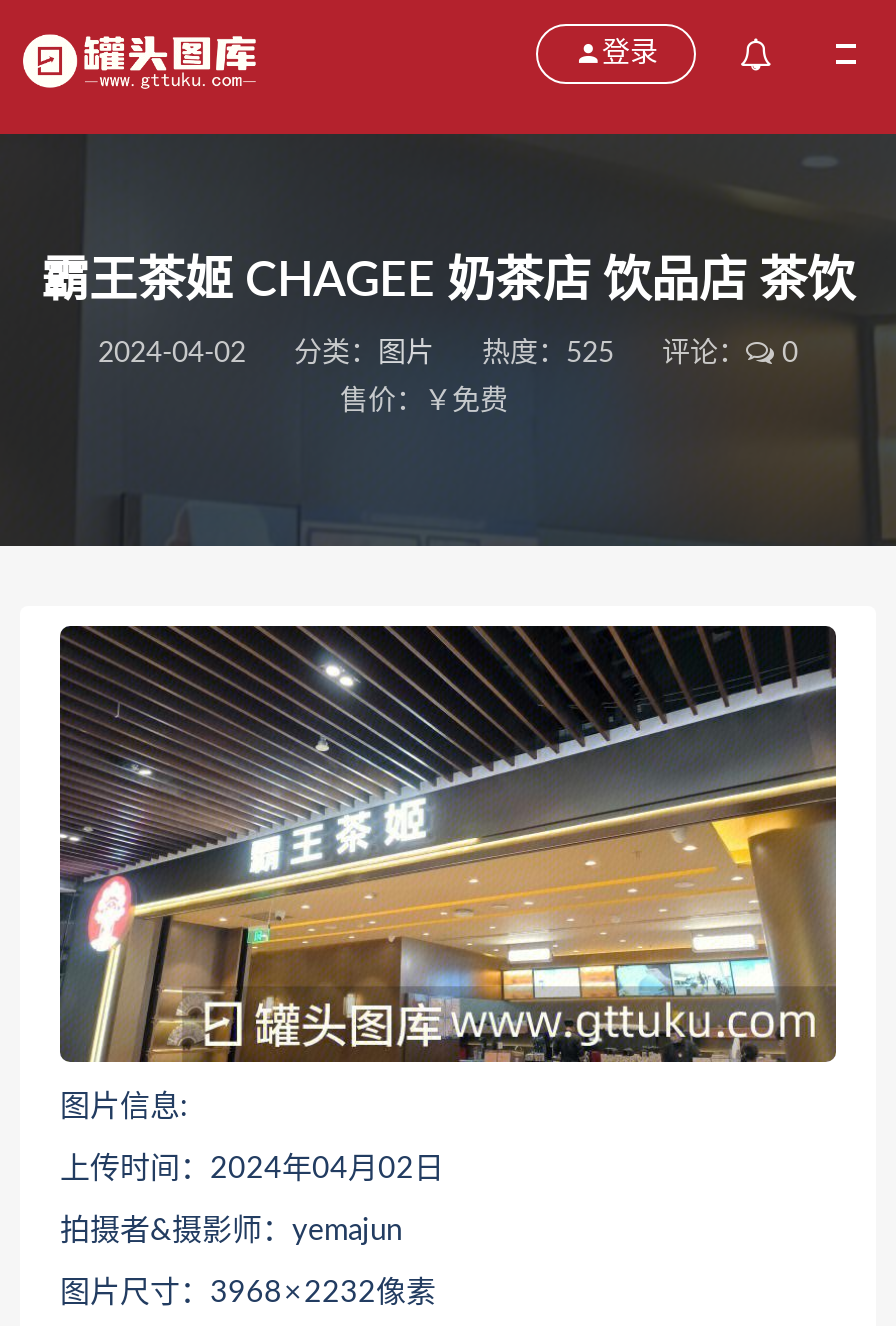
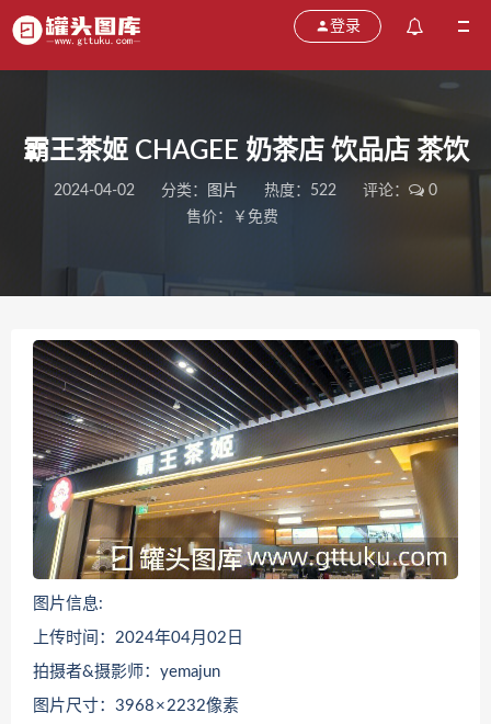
- 2024-04-02 分类：图片 热度：525 评论： 0
+ 2024-04-02 分类：图片 热度：522 评论： 0
